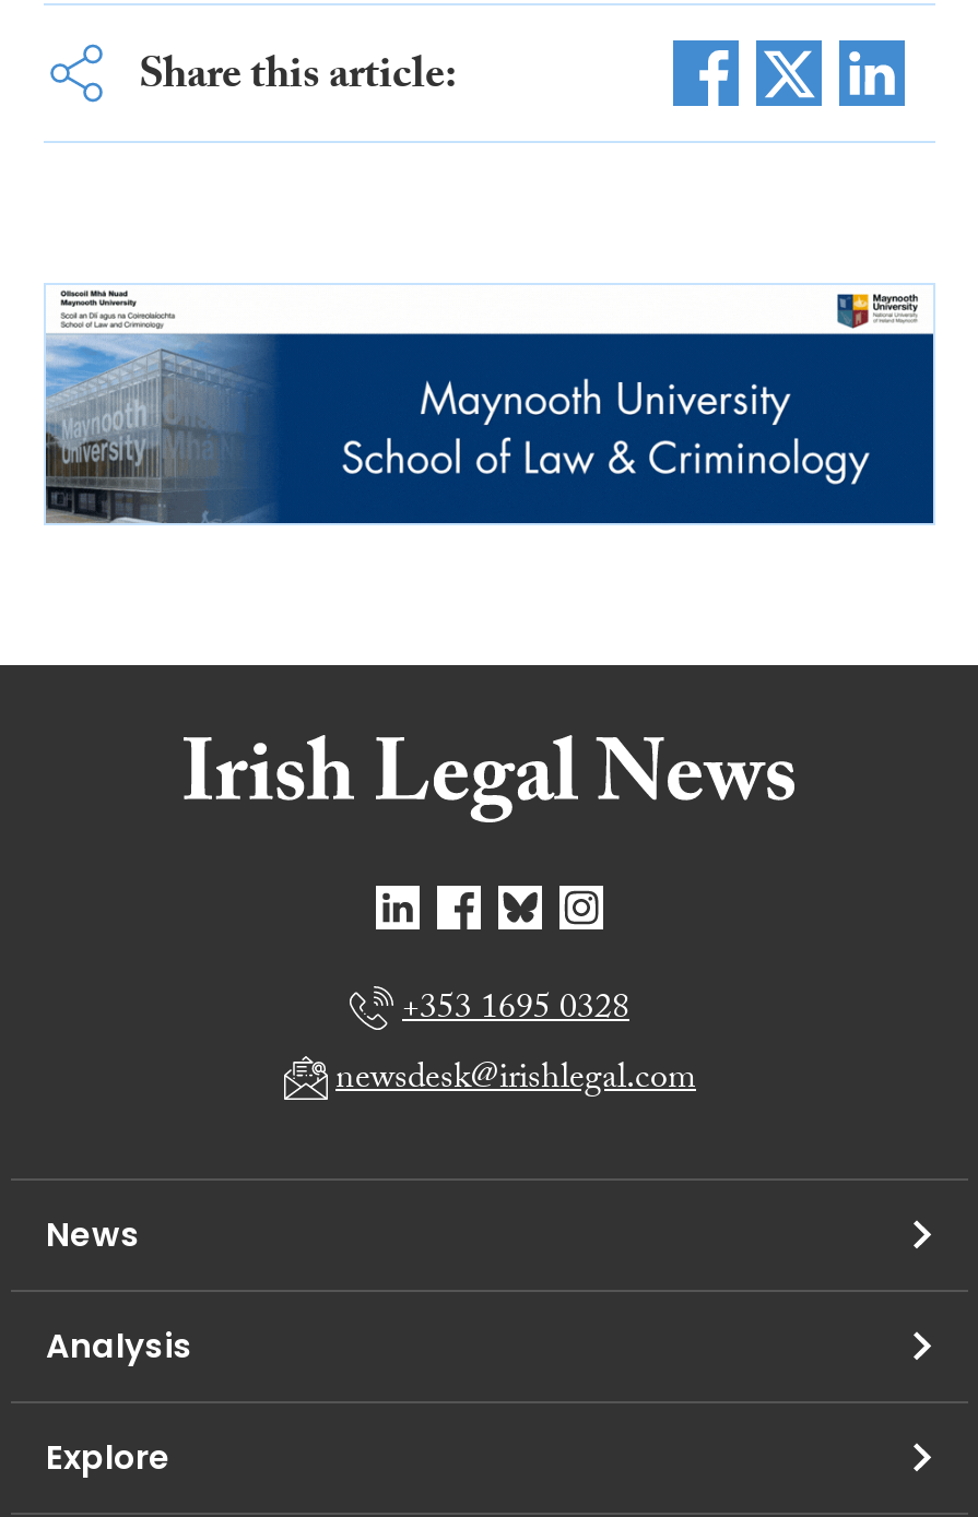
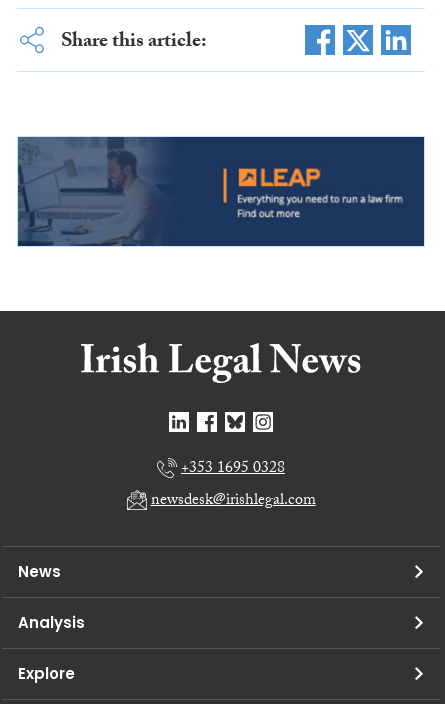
- [image]
+ [image]
